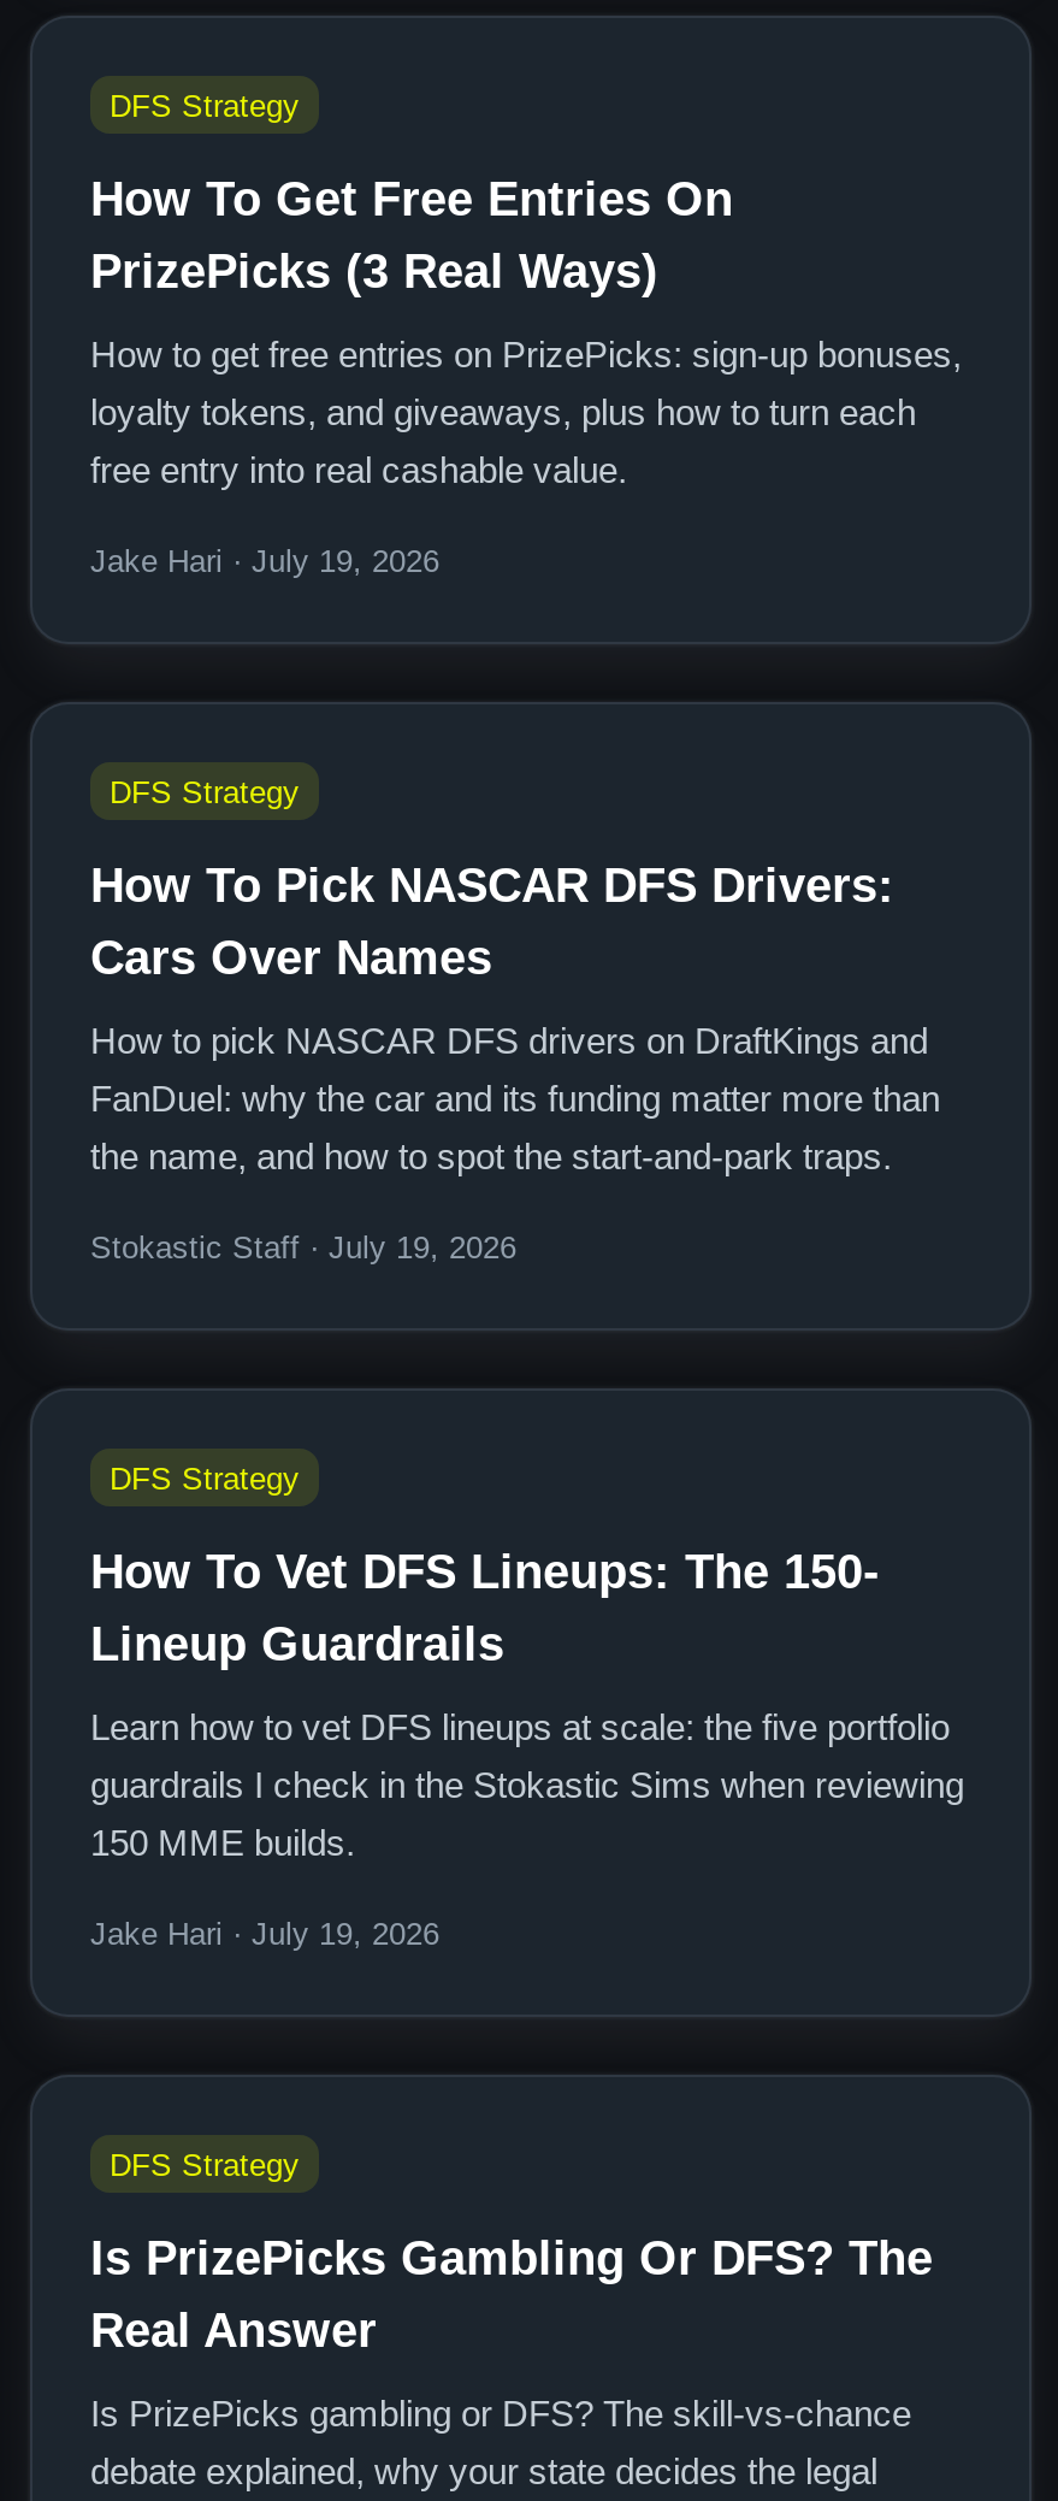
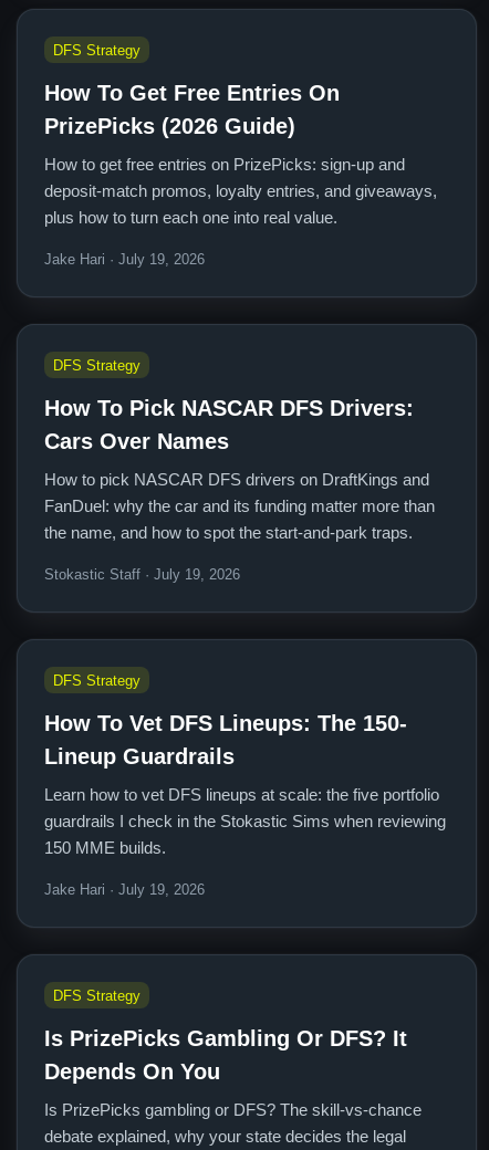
- PrizePicks (3 Real Ways)
+ PrizePicks (2026 Guide)

- How to get free entries on PrizePicks: sign-up bonuses,
- loyalty tokens, and giveaways, plus how to turn each
- free entry into real cashable value.
+ How to get free entries on PrizePicks: sign-up and
+ deposit-match promos, loyalty entries, and giveaways,
+ plus how to turn each one into real value.

- Is PrizePicks Gambling Or DFS? The
- Real Answer
+ Is PrizePicks Gambling Or DFS? It
+ Depends On You
